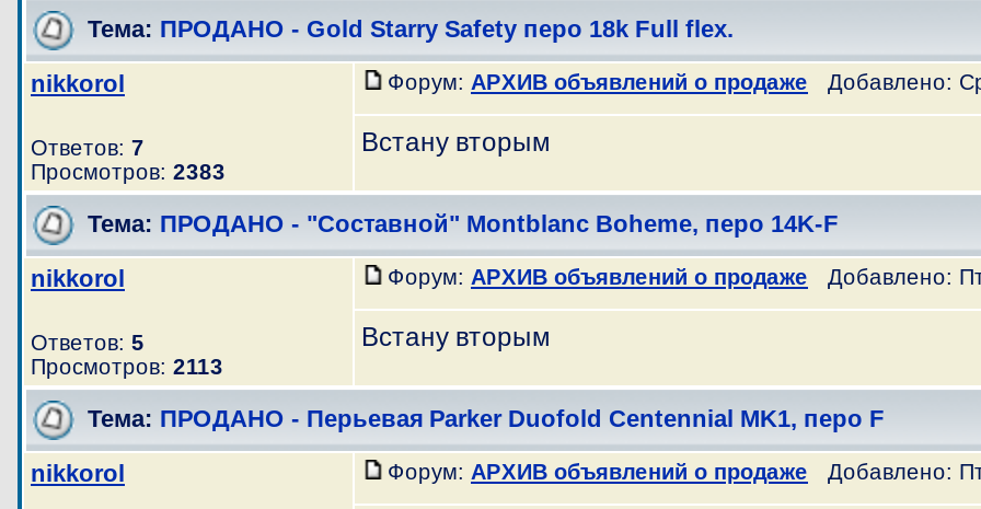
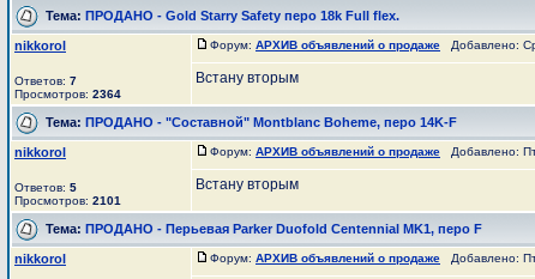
- Просмотров: 2383
+ Просмотров: 2364

- Просмотров: 2113
+ Просмотров: 2101
